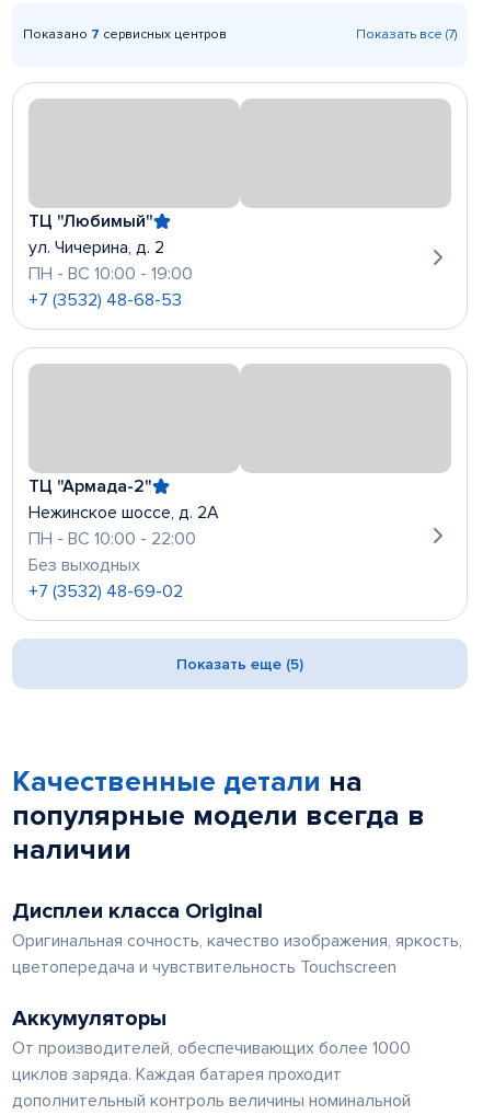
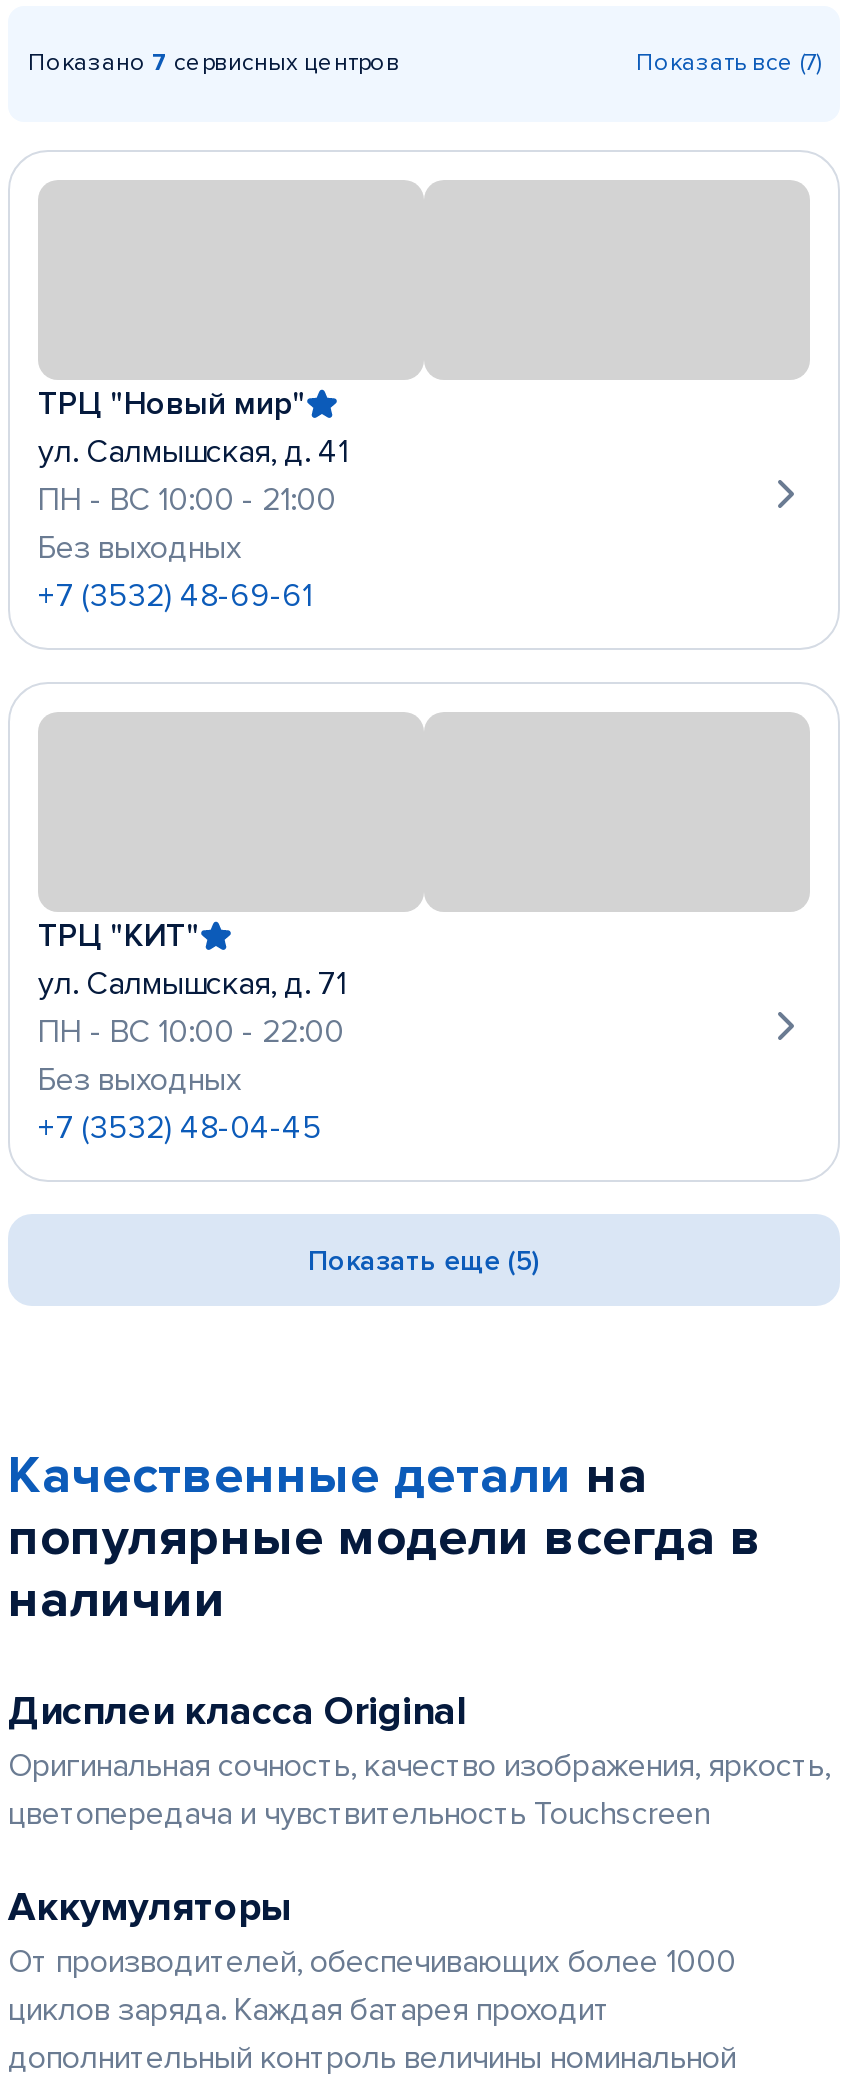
- ТЦ "Любимый"
- ул. Чичерина, д. 2
- ПН - ВС 10:00 - 19:00
- +7 (3532) 48-68-53
+ ТРЦ "Новый мир"
+ ул. Салмышская, д. 41
+ ПН - ВС 10:00 - 21:00
+ Без выходных
+ +7 (3532) 48-69-61

- ТЦ "Армада-2"
- Нежинское шоссе, д. 2А
+ ТРЦ "КИТ"
+ ул. Салмышская, д. 71

- +7 (3532) 48-69-02
+ +7 (3532) 48-04-45
